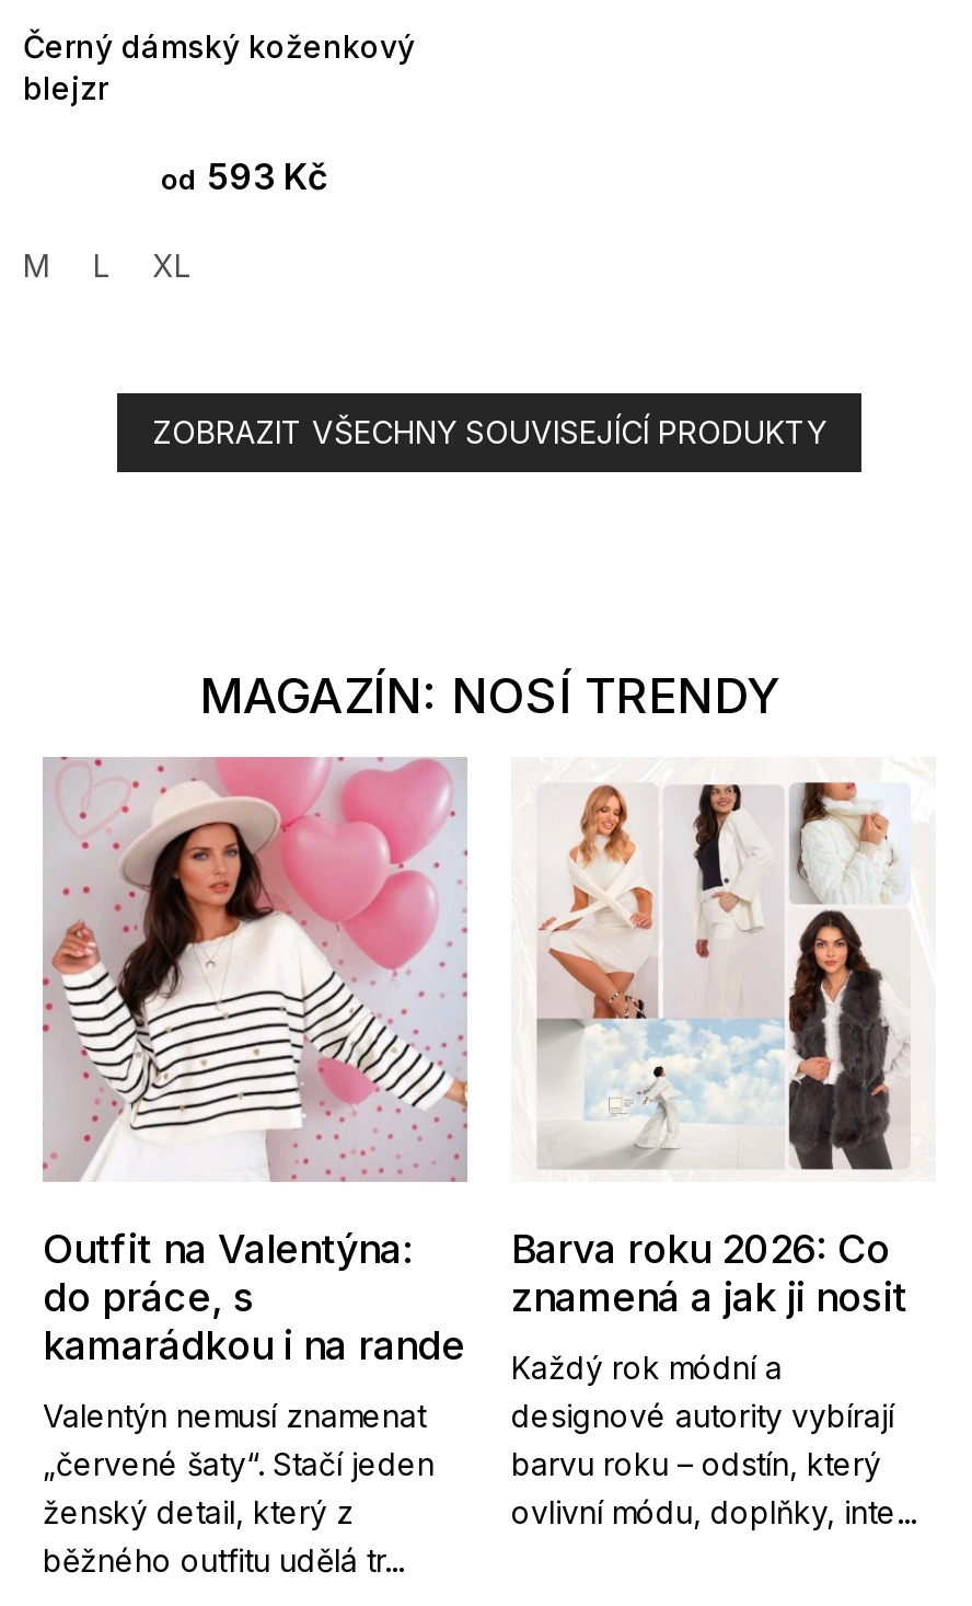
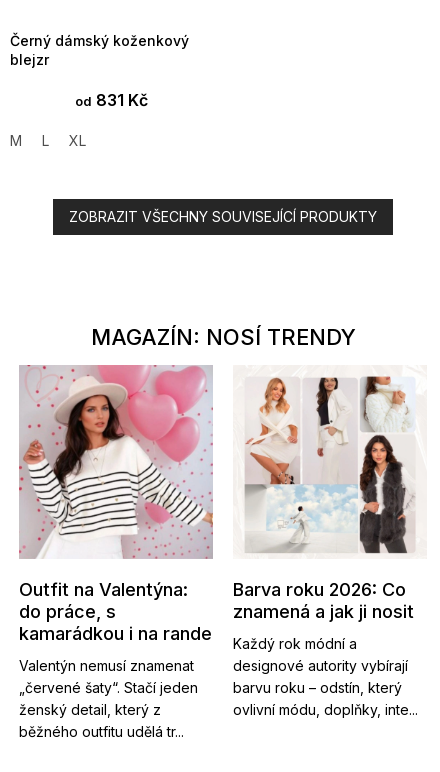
- od 593 Kč
+ od 831 Kč
